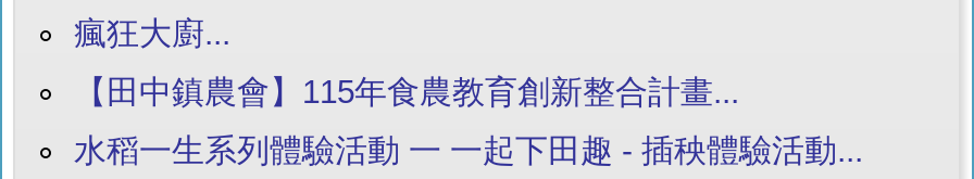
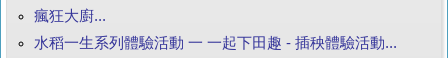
- 【田中鎮農會】115年食農教育創新整合計畫...
